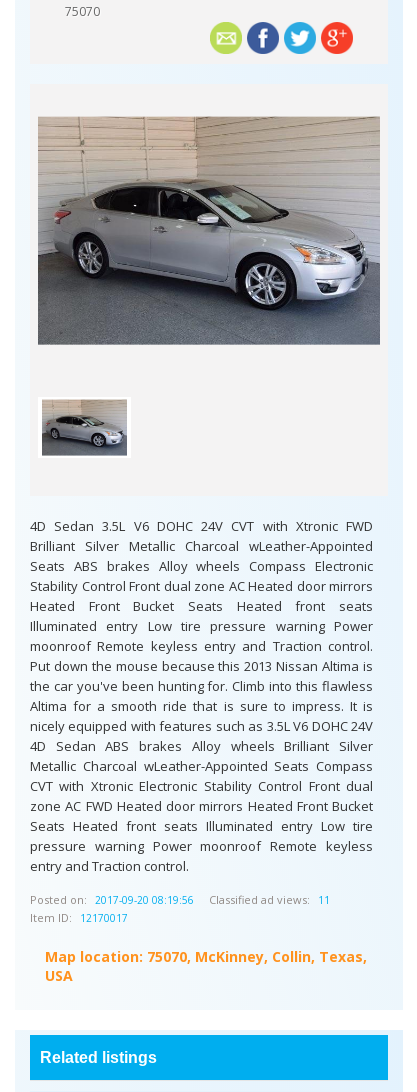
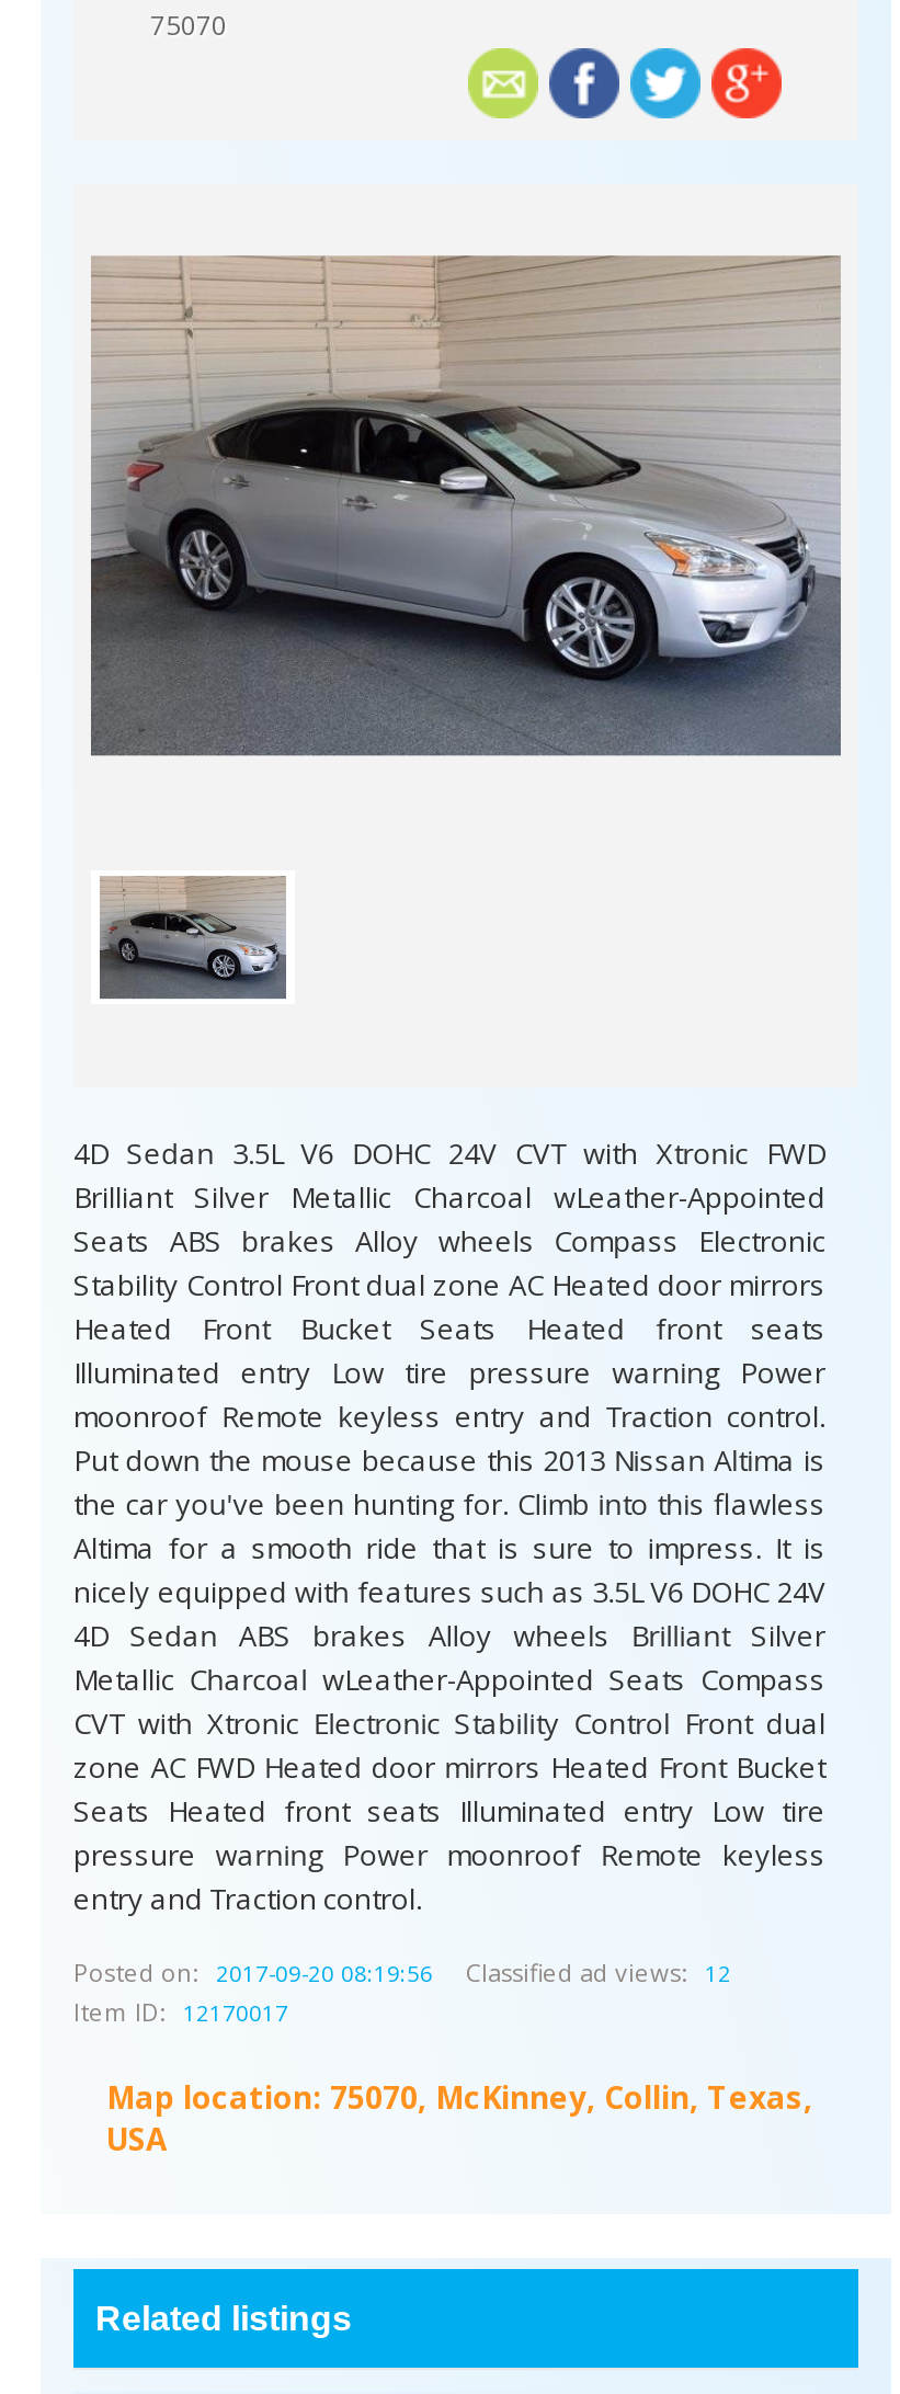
- Classified ad views: 11
+ Classified ad views: 12
